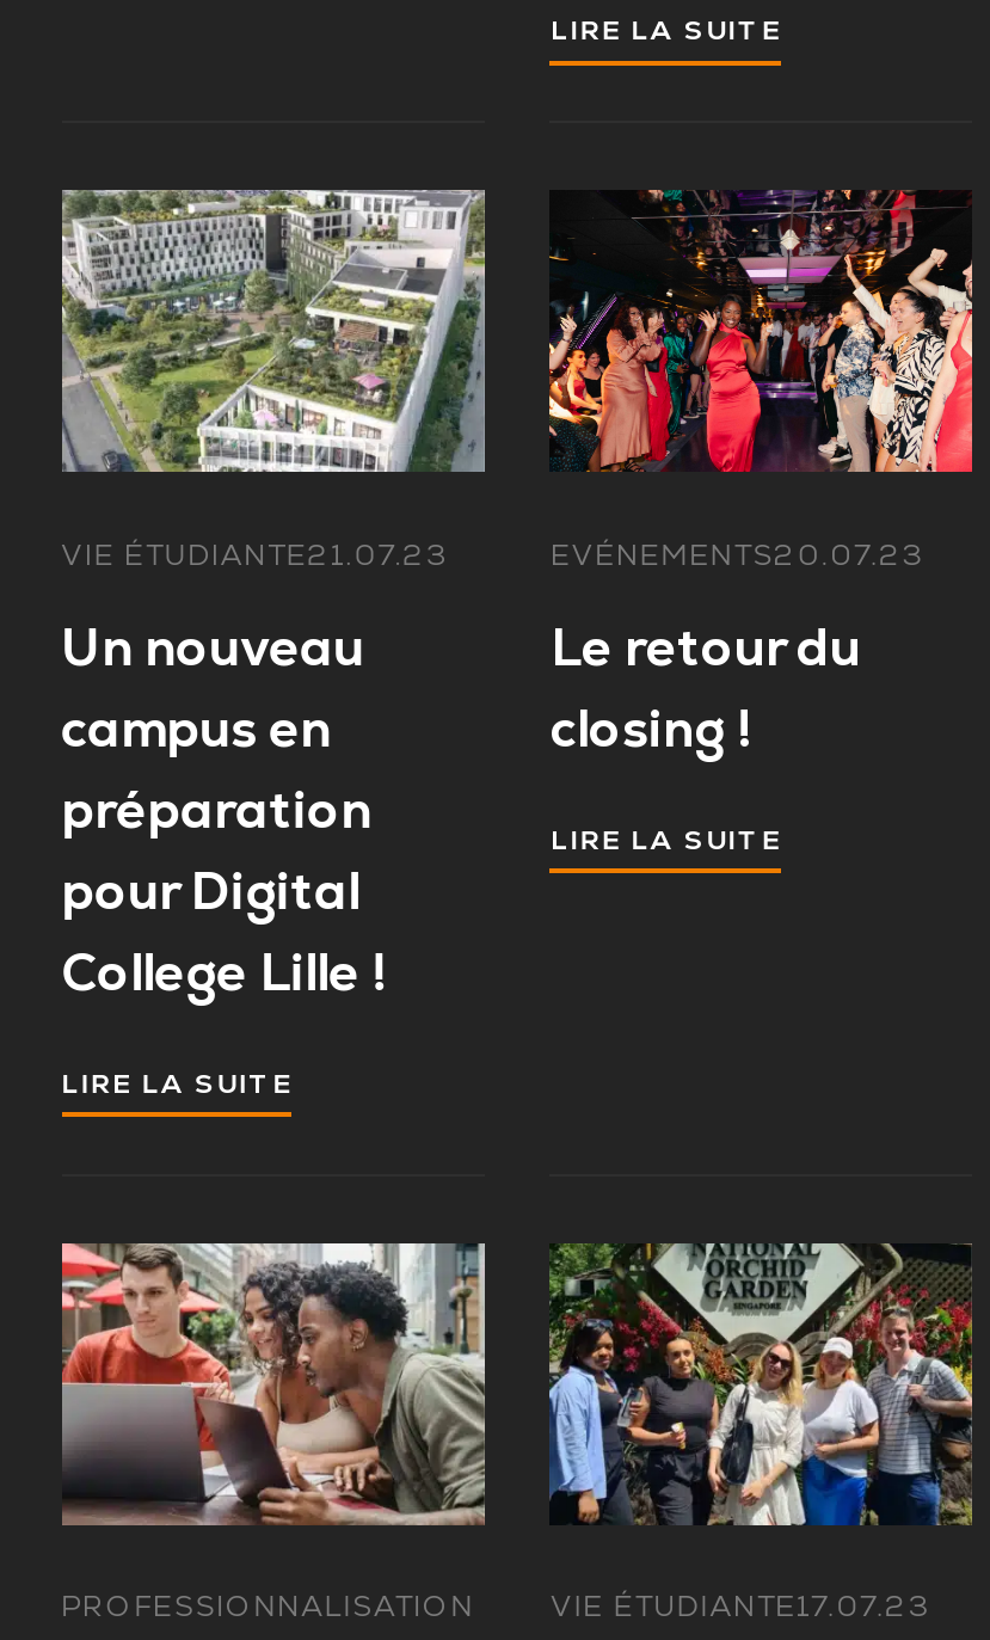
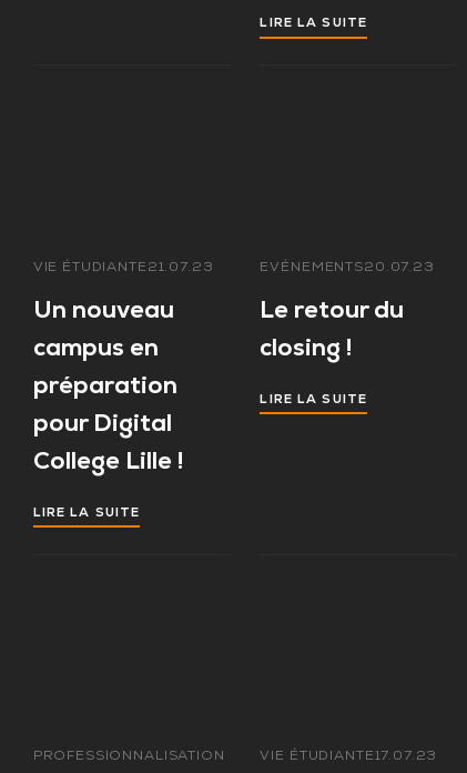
- [image]

- [image]

- [image]

- [image]
